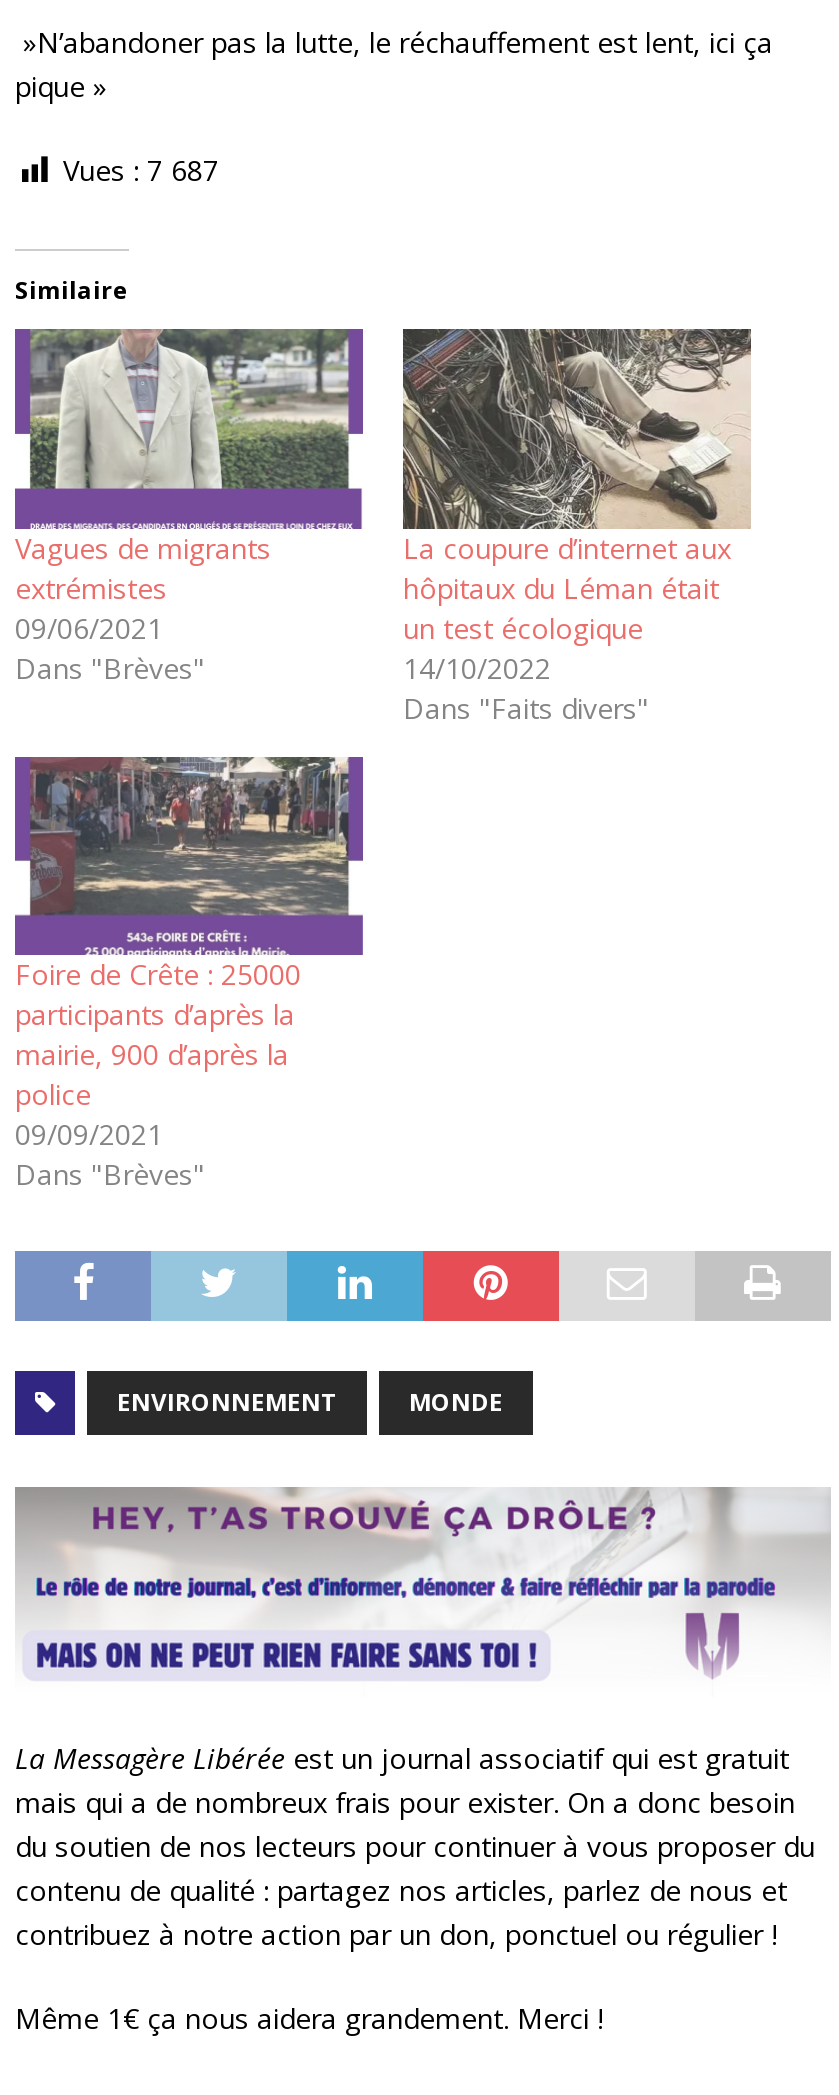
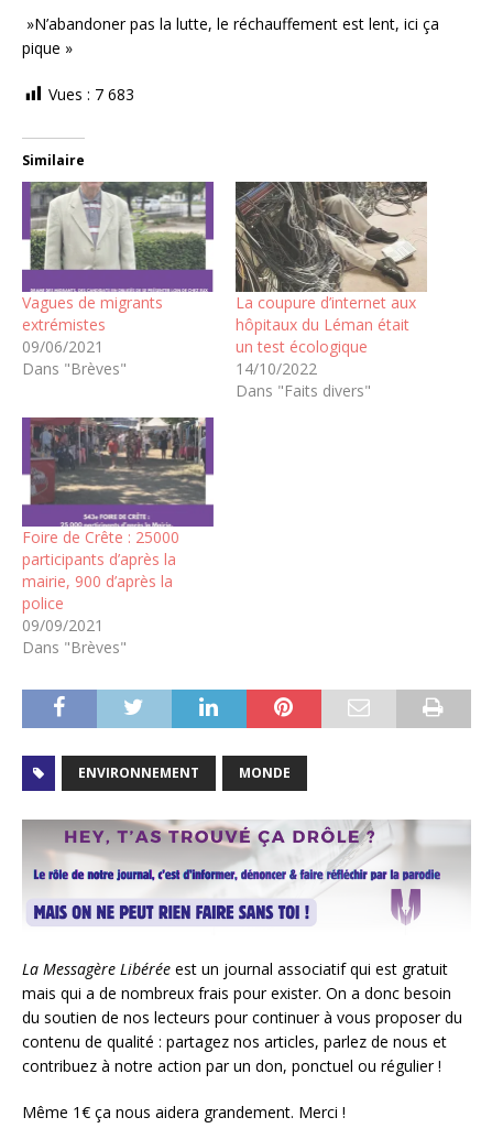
- Vues : 7 687
+ Vues : 7 683
